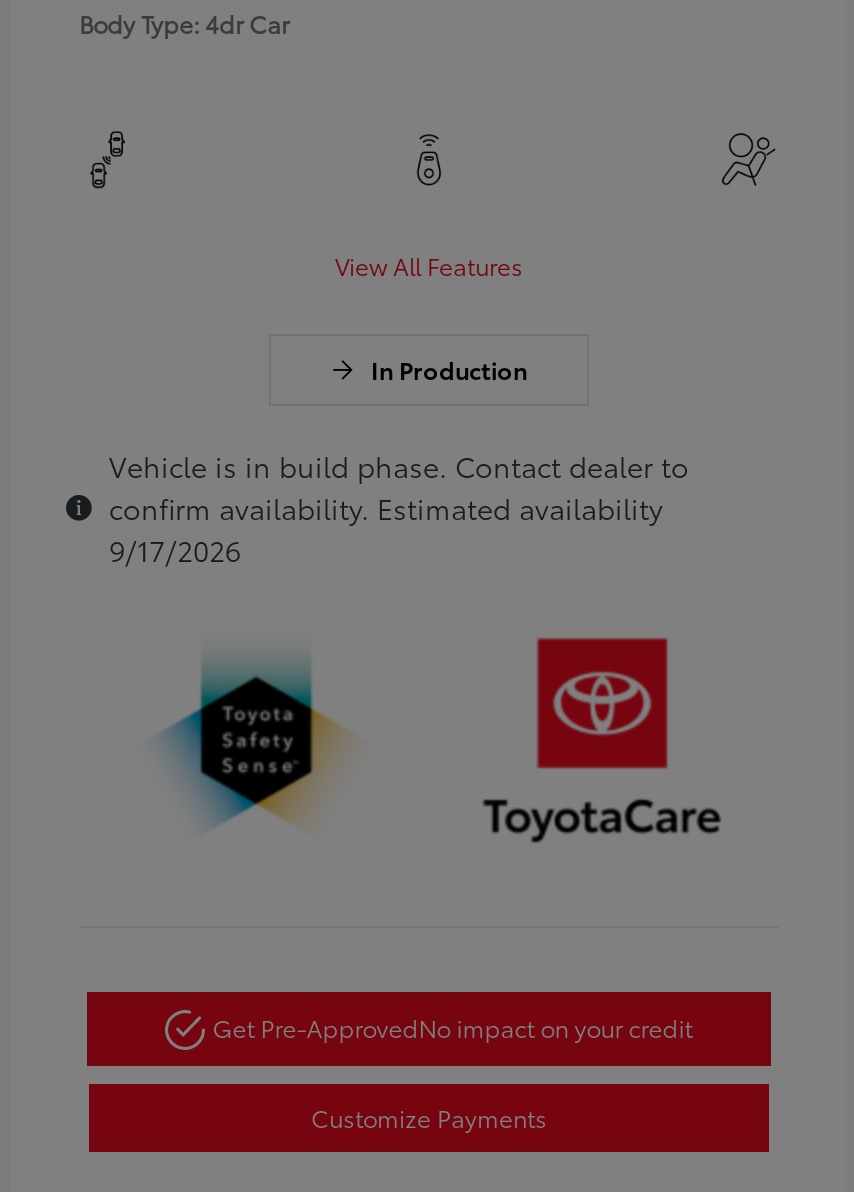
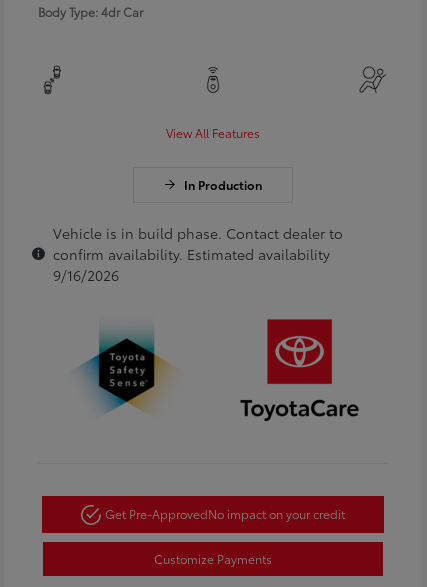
- 9/17/2026
+ 9/16/2026
